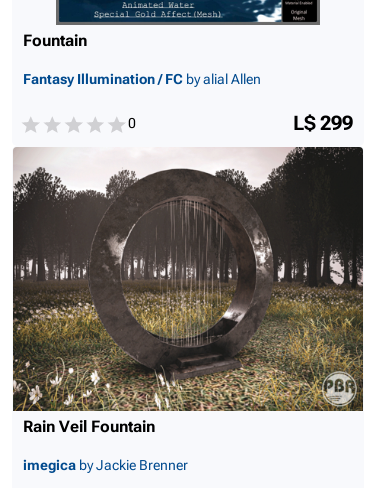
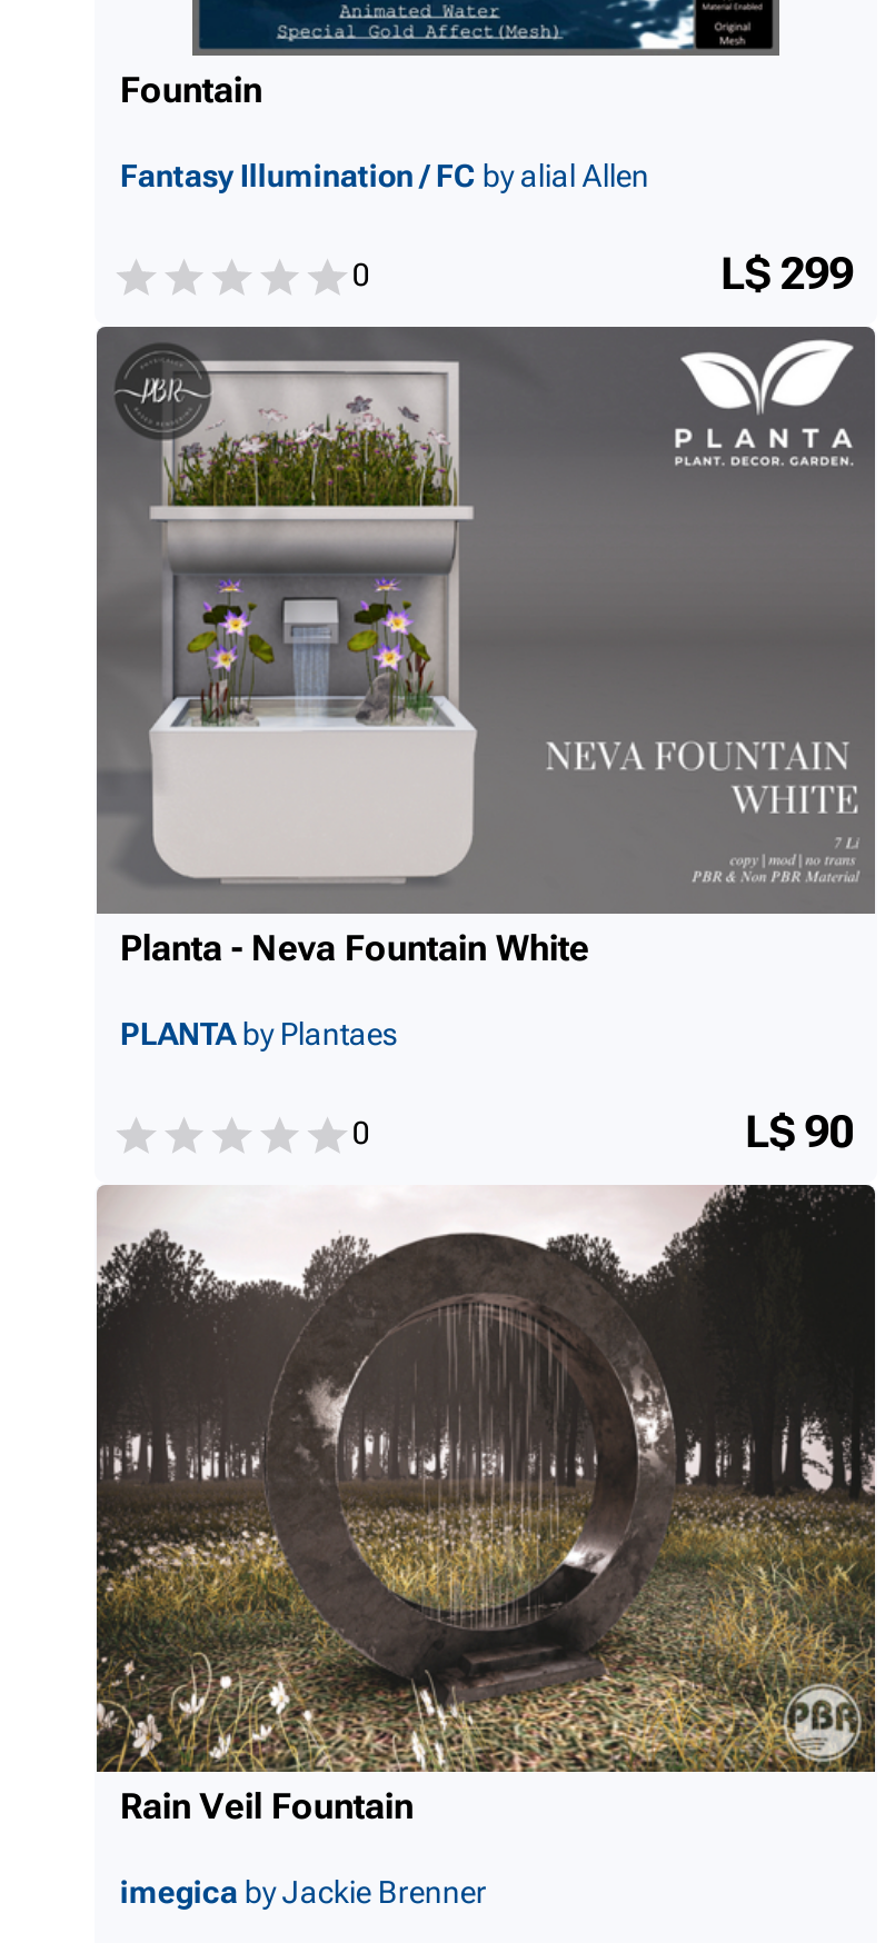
+ [image]
+ Planta - Neva Fountain White
+ PLANTA by Plantaes
+ 0
+ L$ 90
